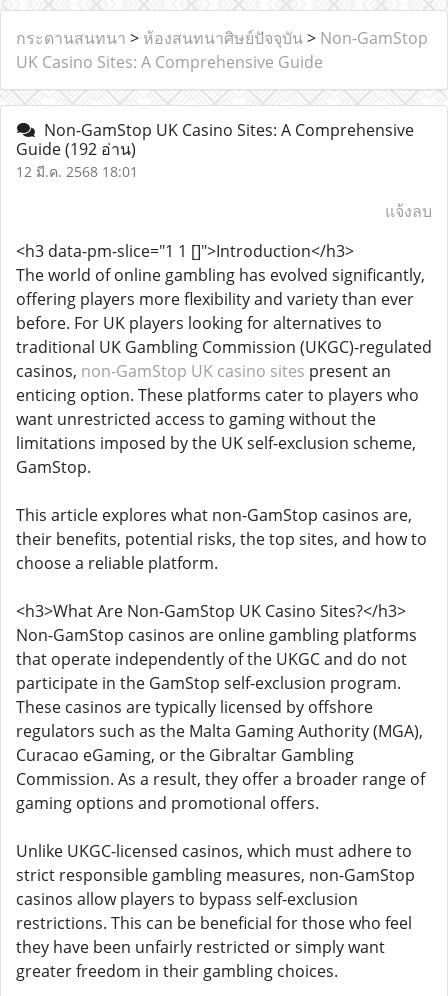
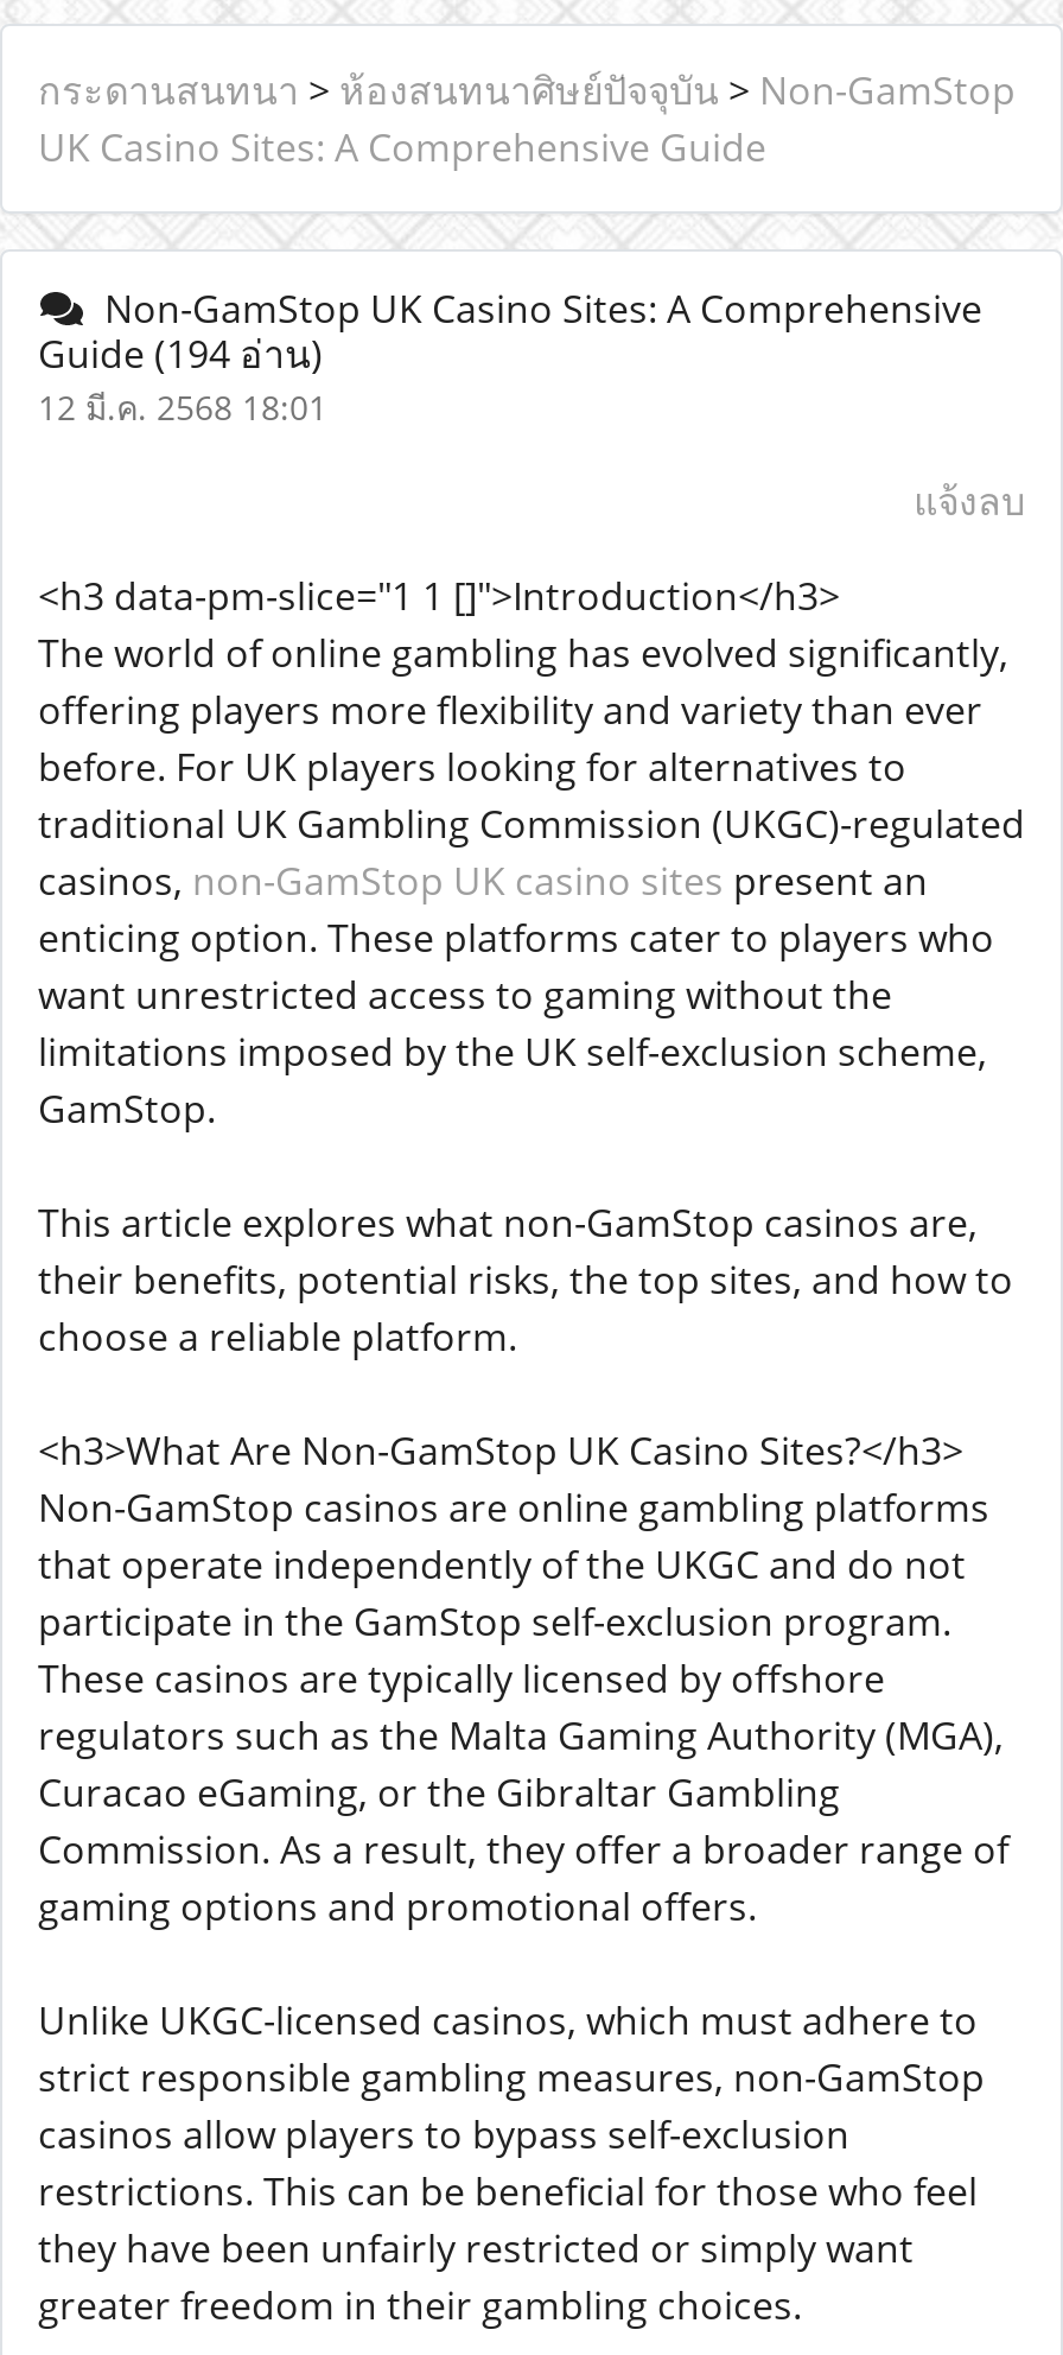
- Guide (192 อ่าน)
+ Guide (194 อ่าน)
